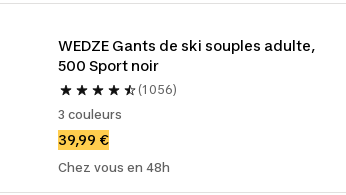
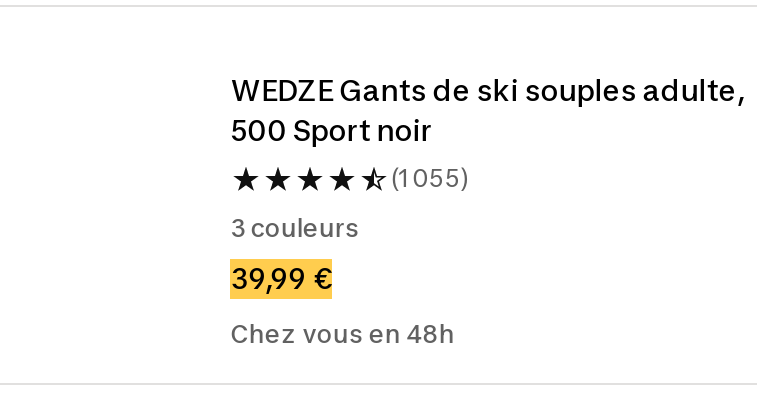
- (1 056)
+ (1 055)
